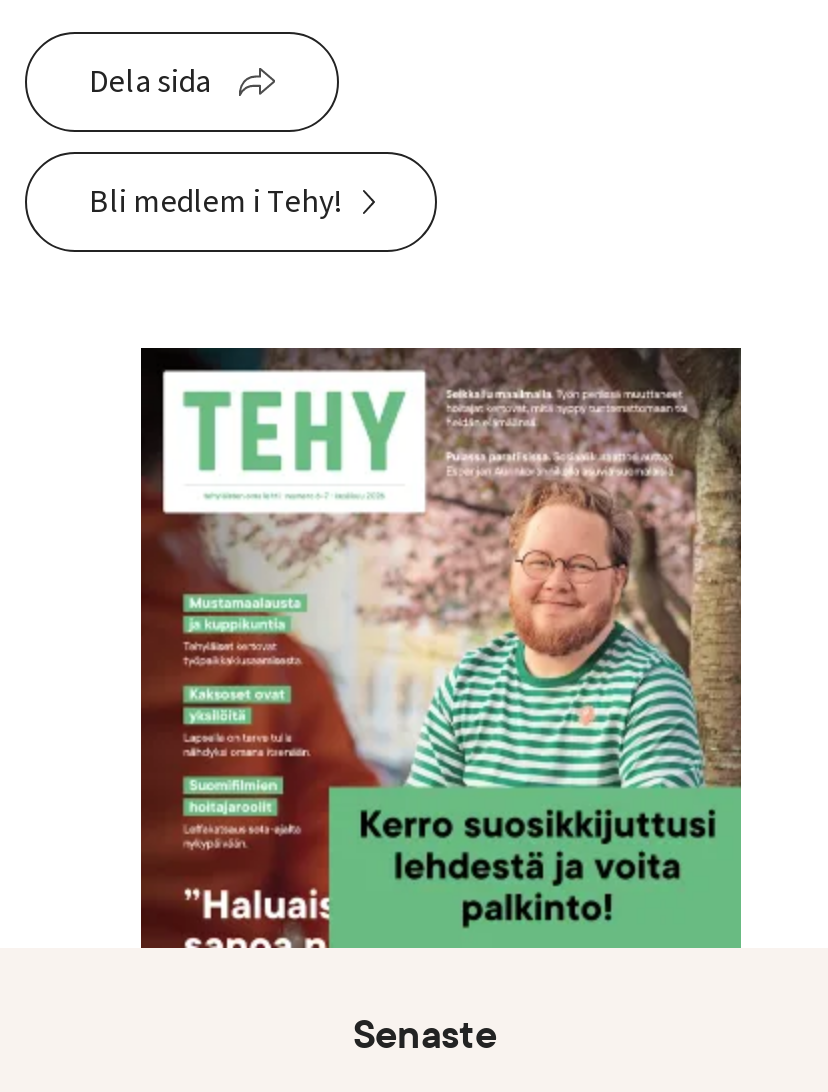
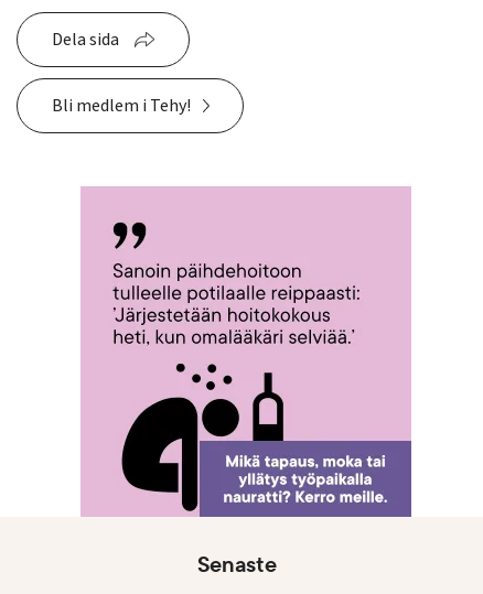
- [image]
+ [image]
